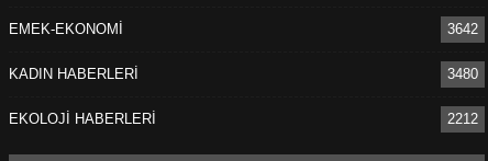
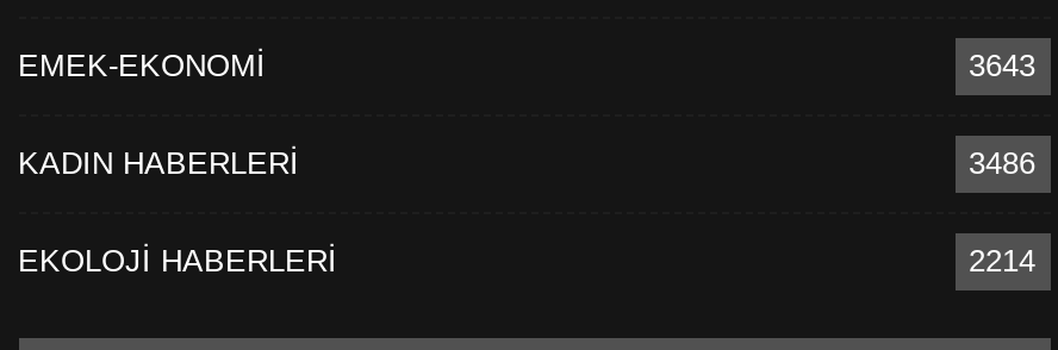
- 3642
+ 3643

- 3480
+ 3486

- 2212
+ 2214
